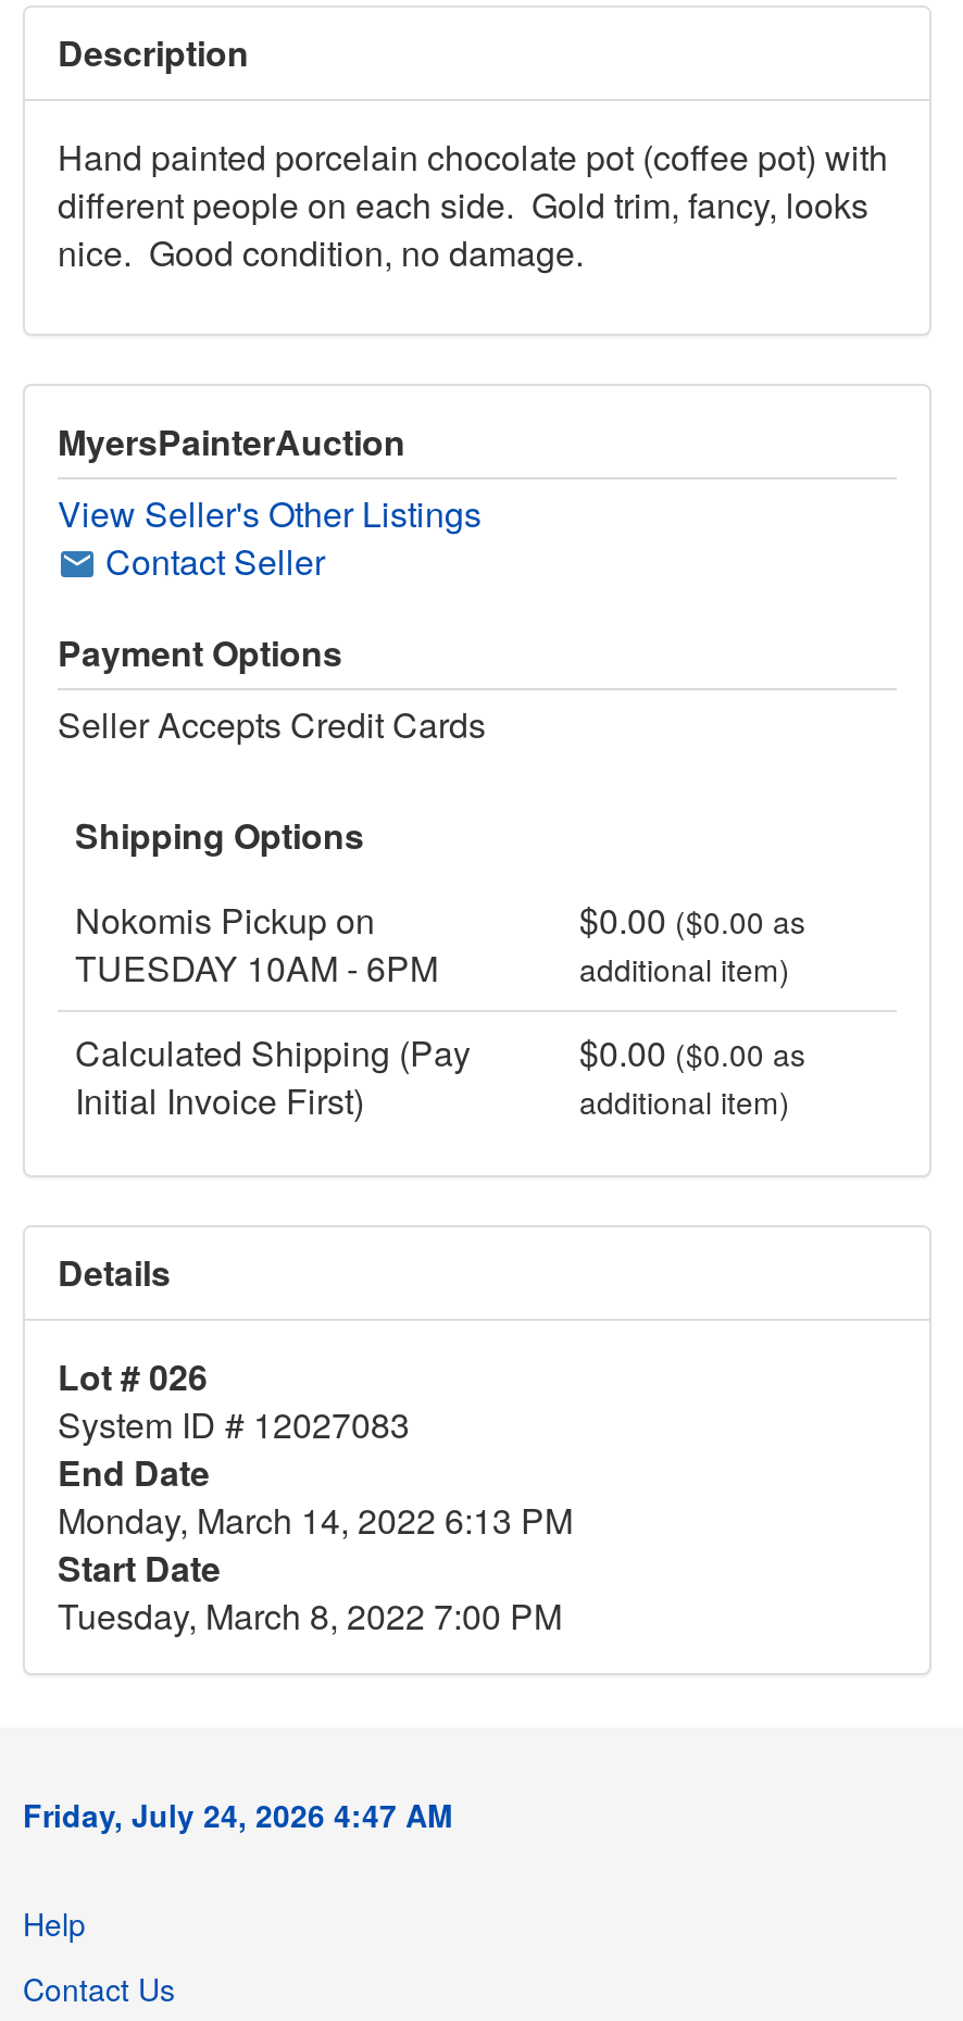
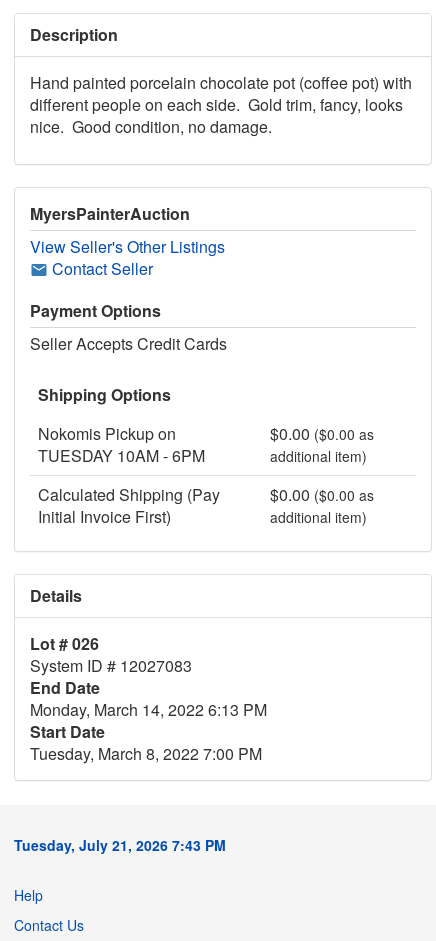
- Friday, July 24, 2026 4:47 AM
+ Tuesday, July 21, 2026 7:43 PM
